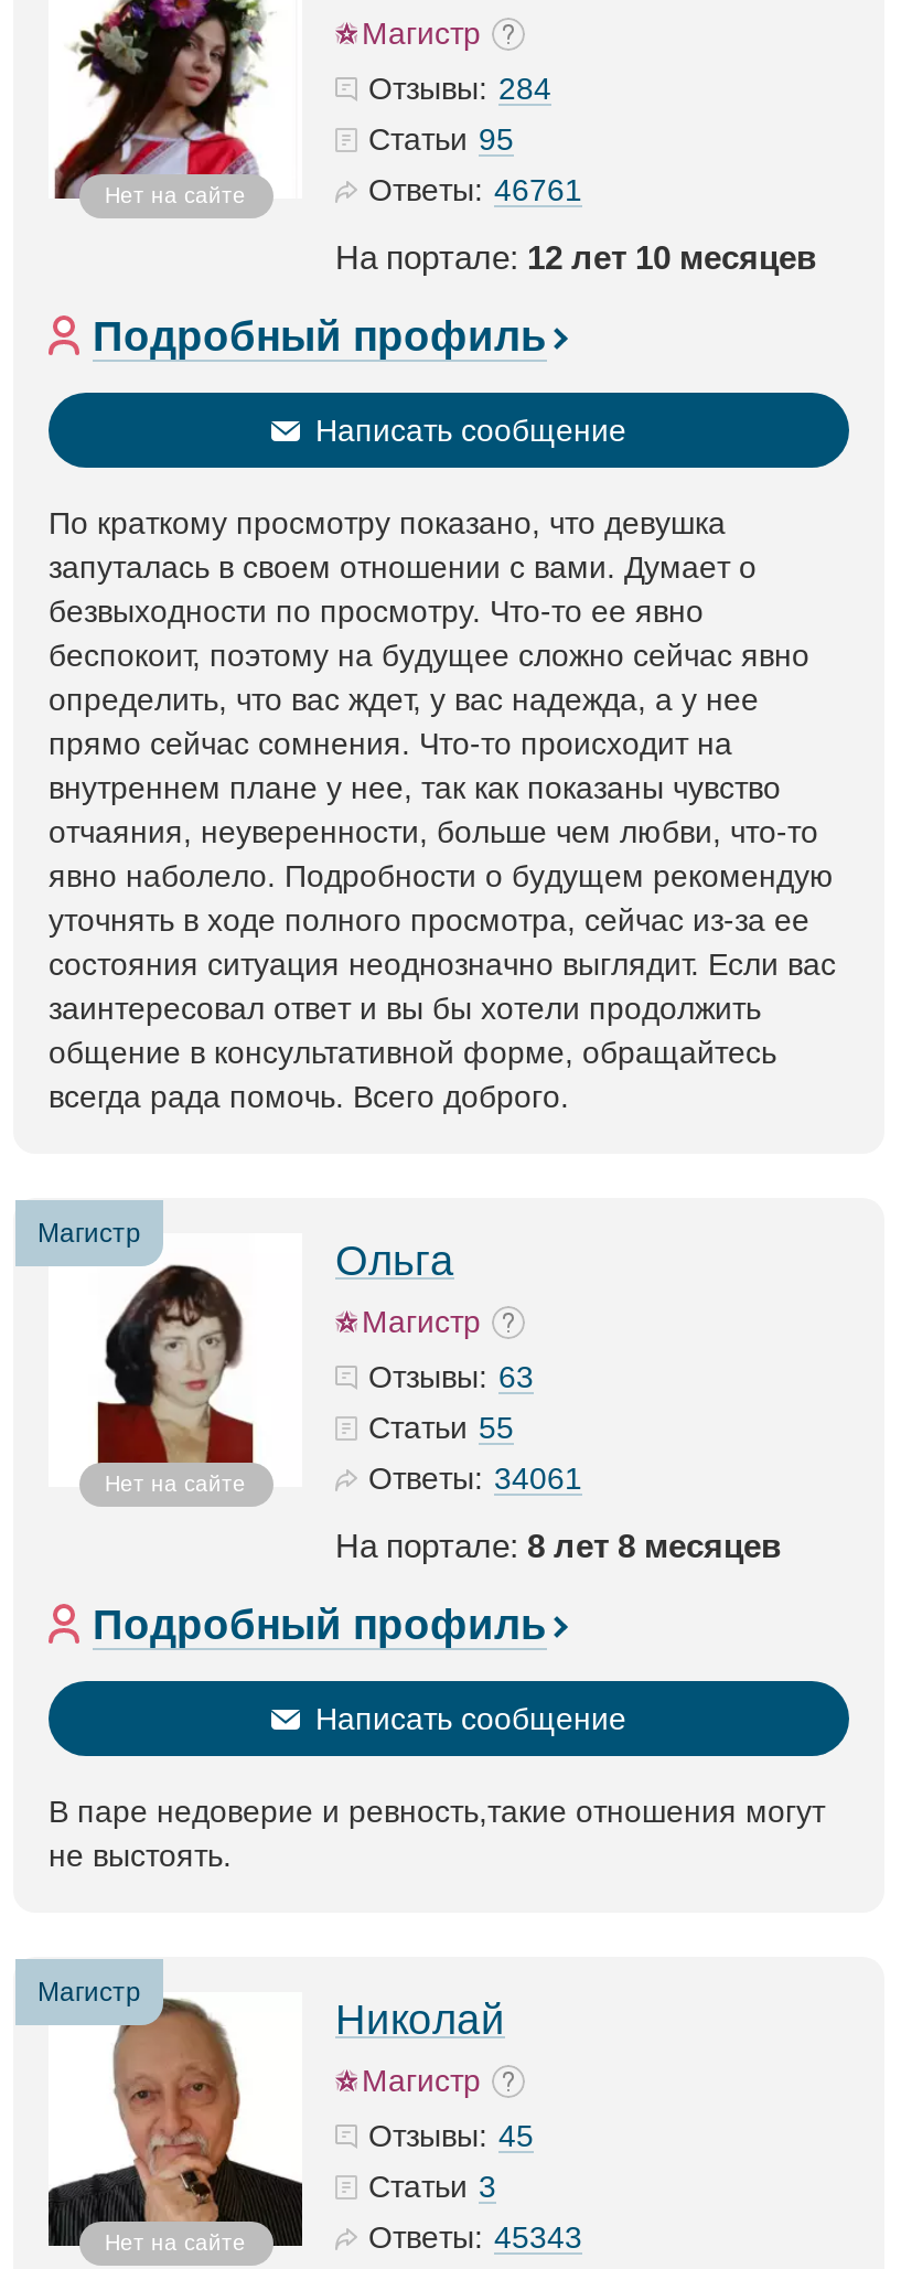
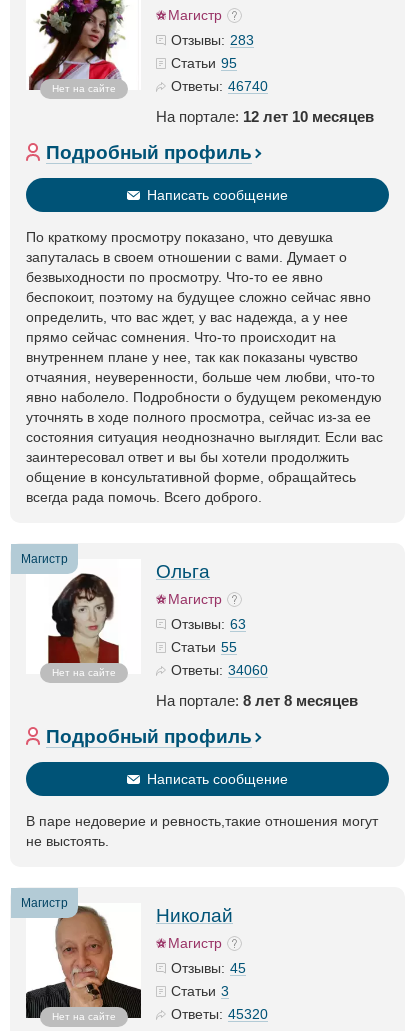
- Отзывы: 284
+ Отзывы: 283

- Ответы: 46761
+ Ответы: 46740

- Ответы: 34061
+ Ответы: 34060

- Ответы: 45343
+ Ответы: 45320
